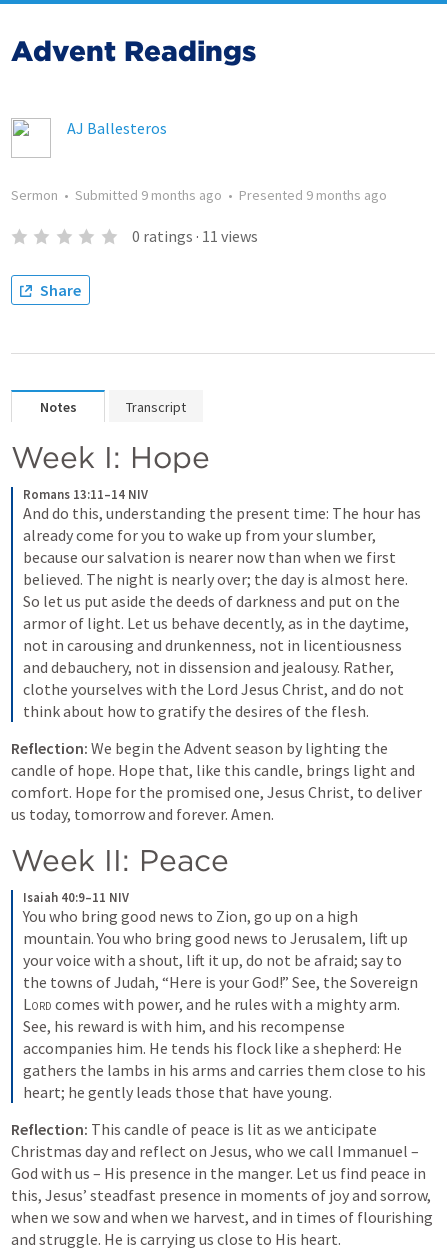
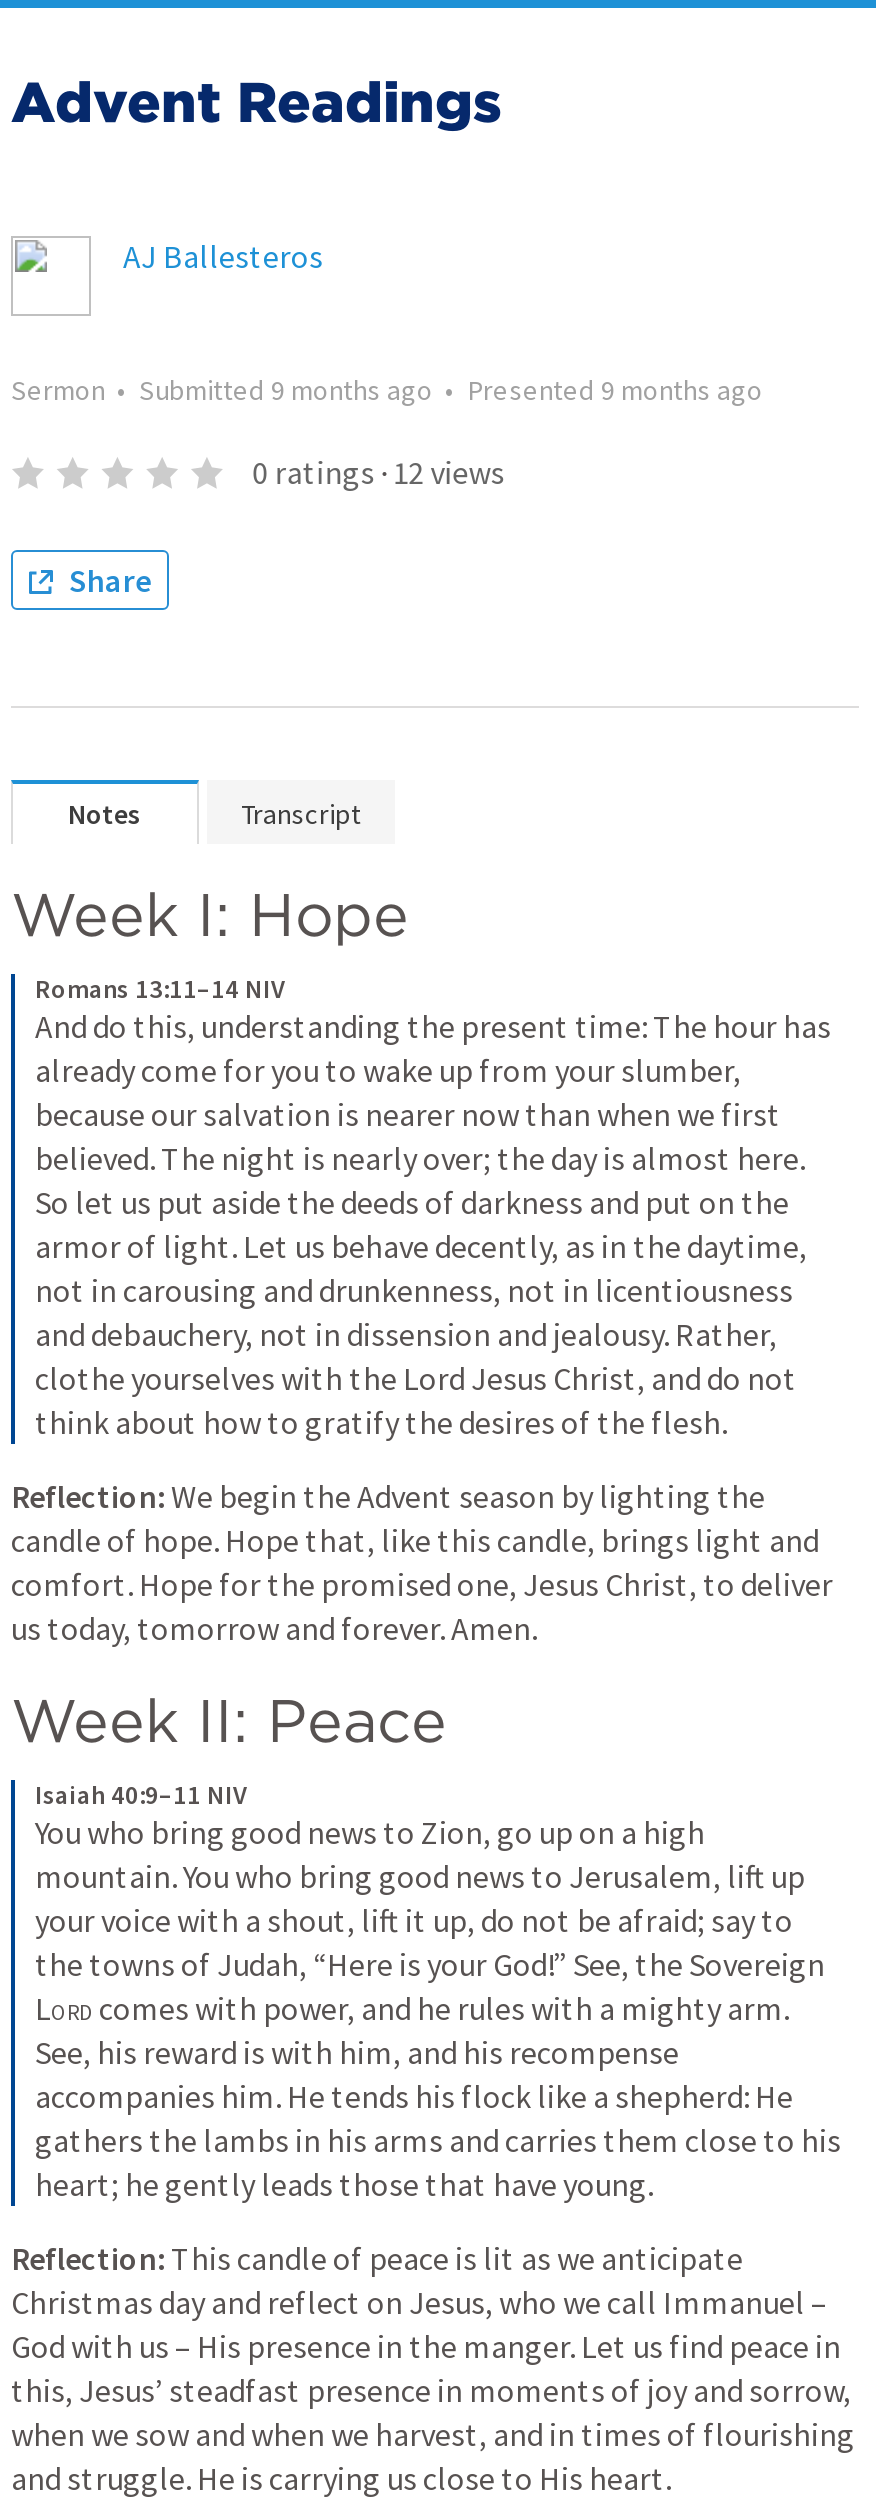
- 0 ratings · 11 views
+ 0 ratings · 12 views
